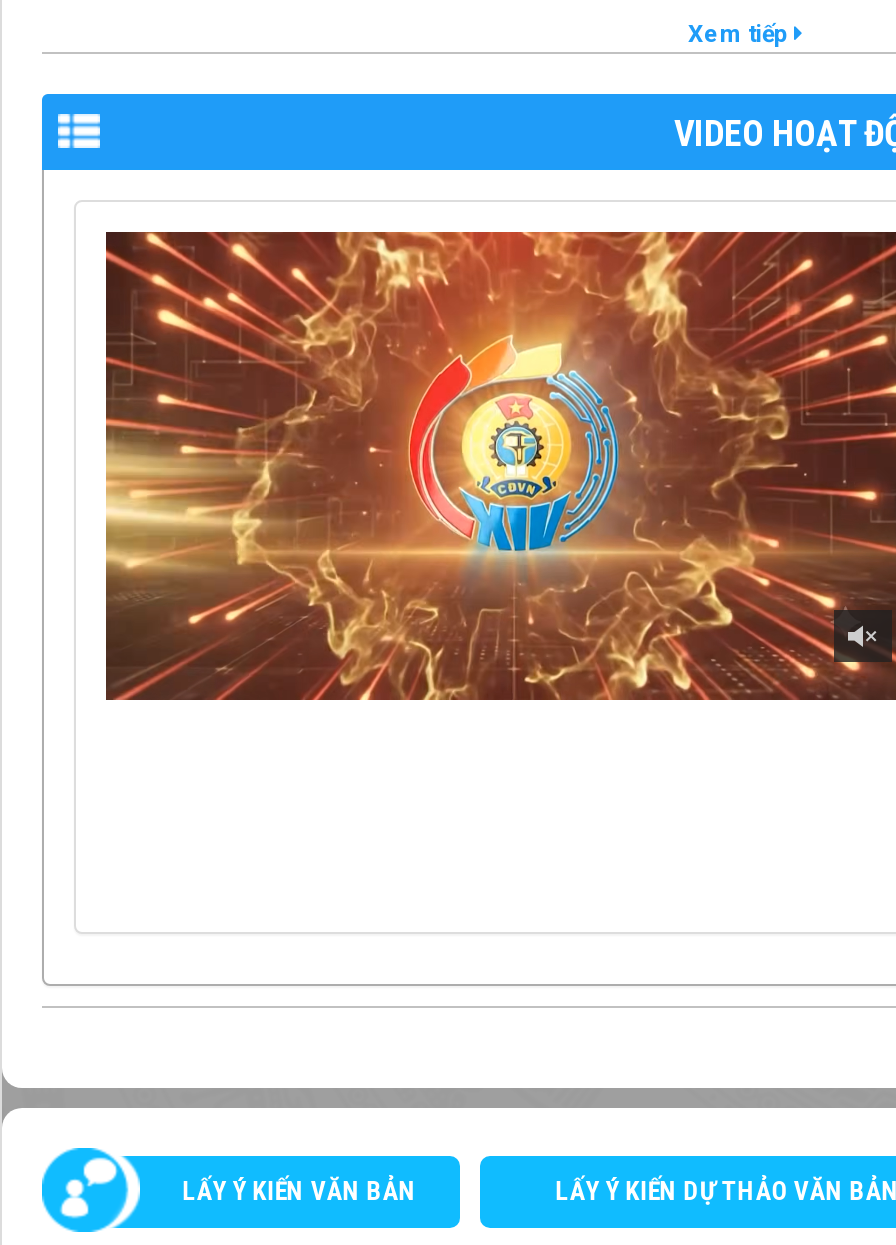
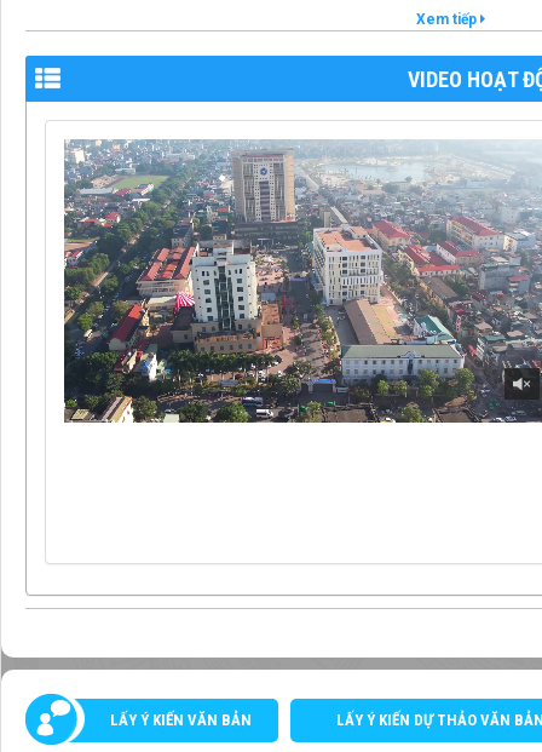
- [image]
+ [image]
